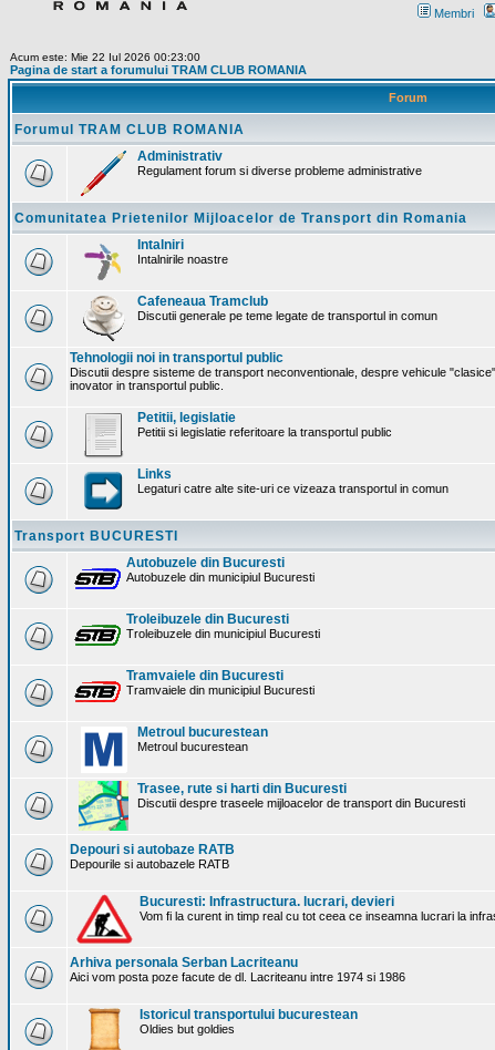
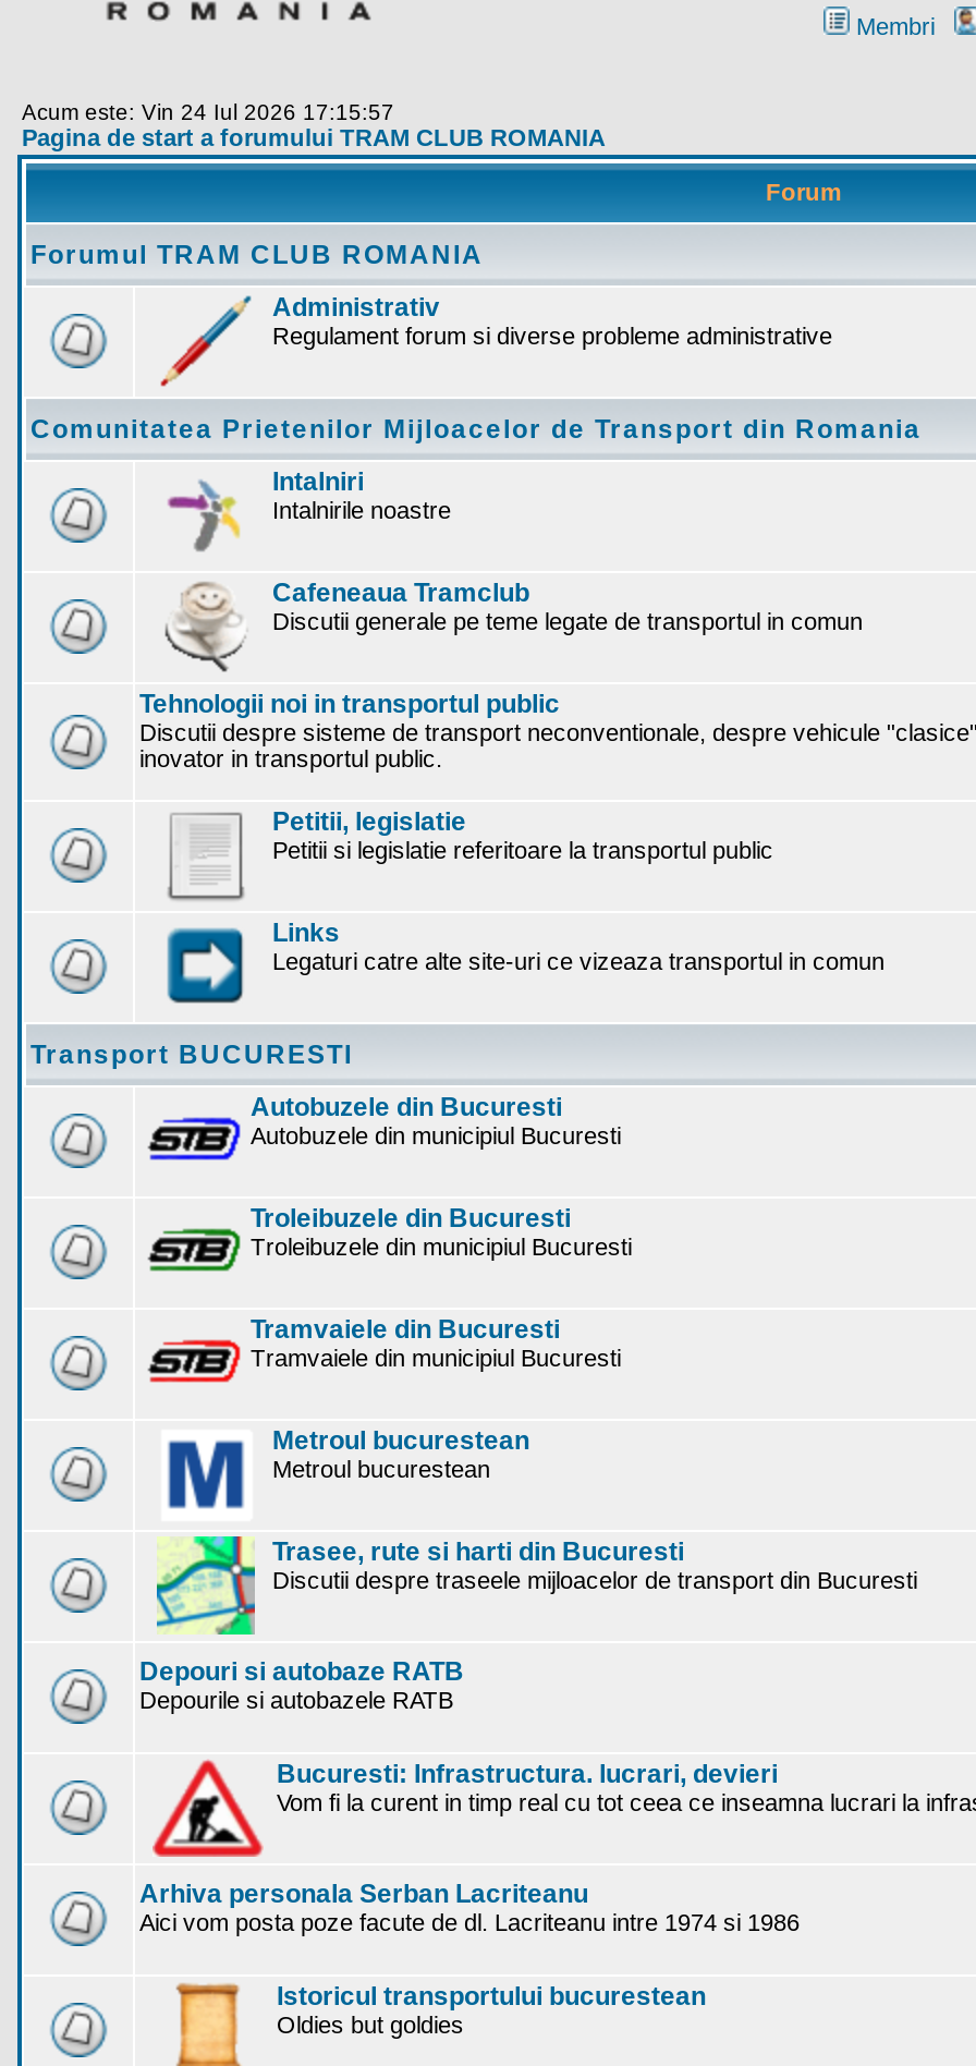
- Acum este: Mie 22 Iul 2026 00:23:00
+ Acum este: Vin 24 Iul 2026 17:15:57
